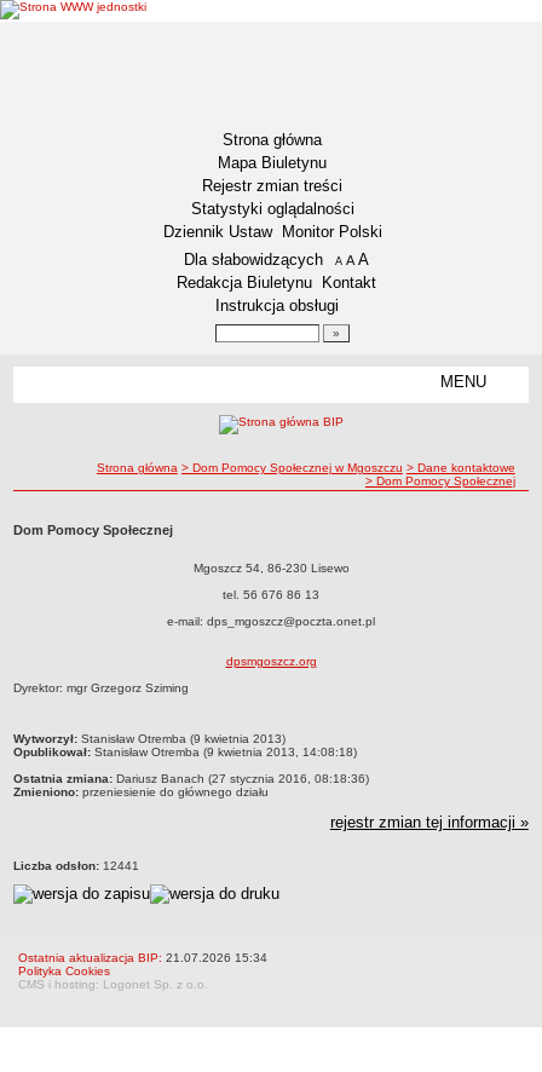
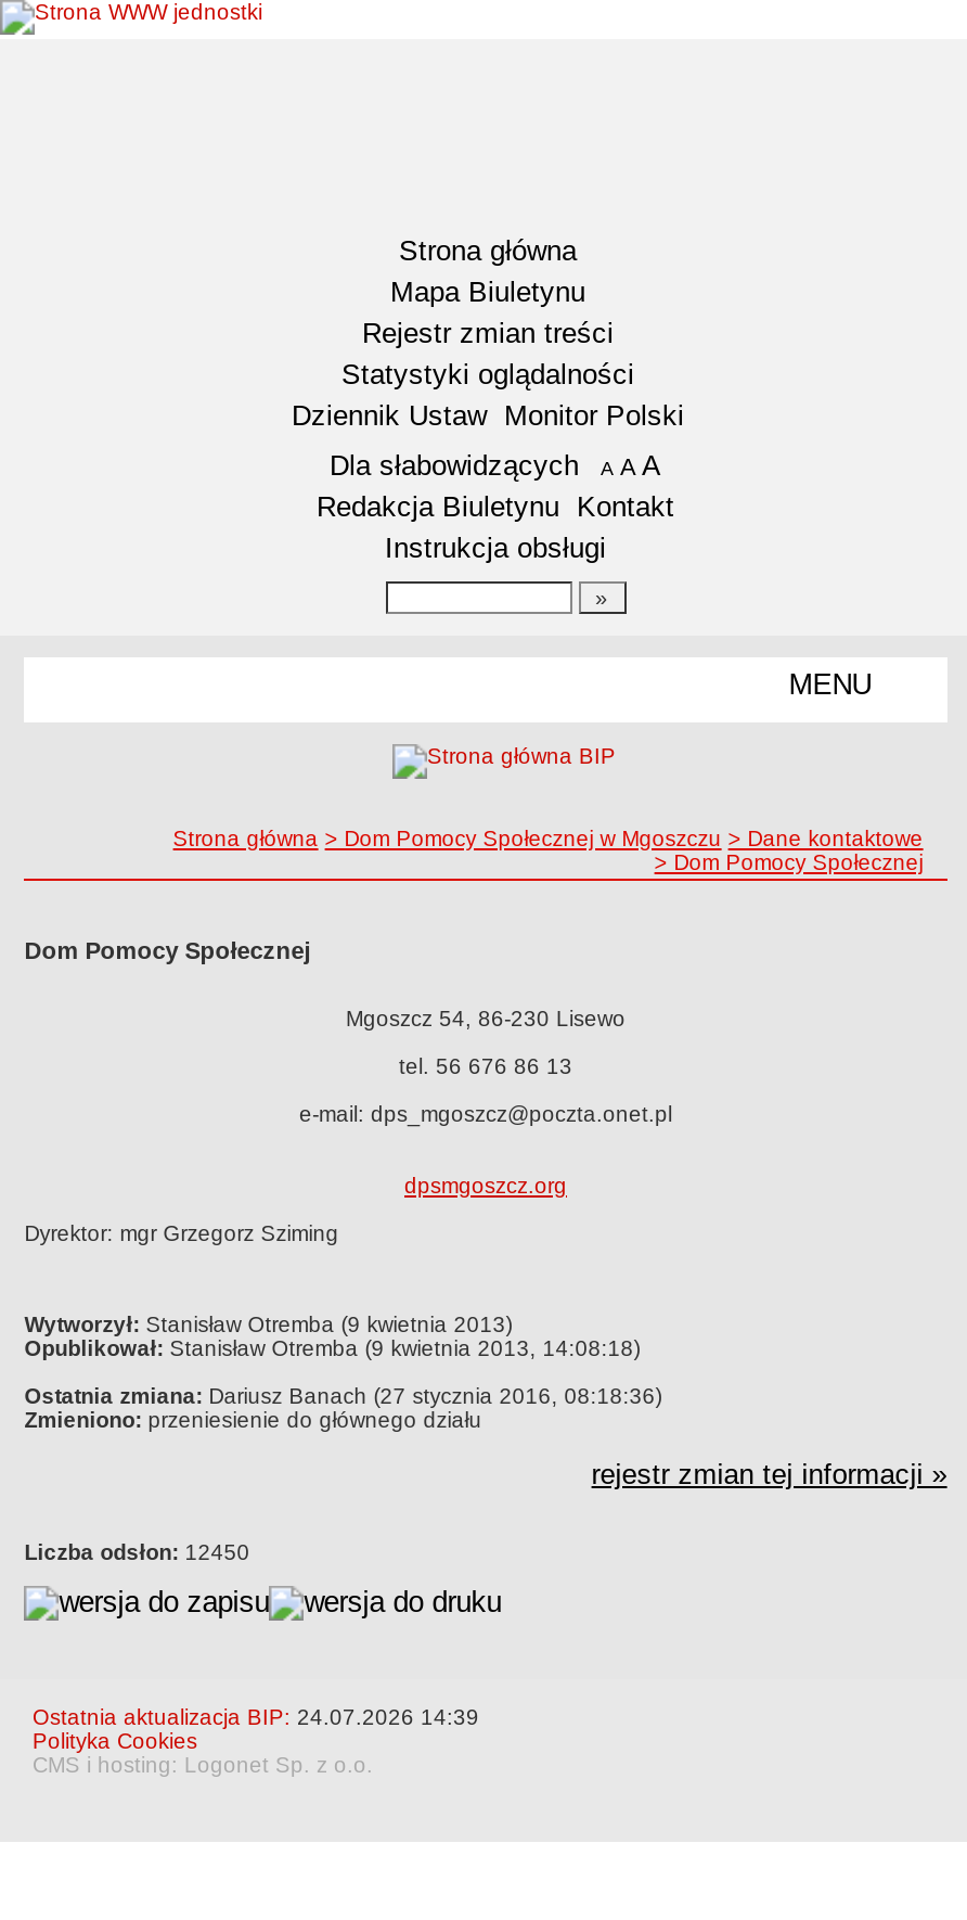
- Liczba odsłon: 12441
+ Liczba odsłon: 12450

- Ostatnia aktualizacja BIP: 21.07.2026 15:34
+ Ostatnia aktualizacja BIP: 24.07.2026 14:39
